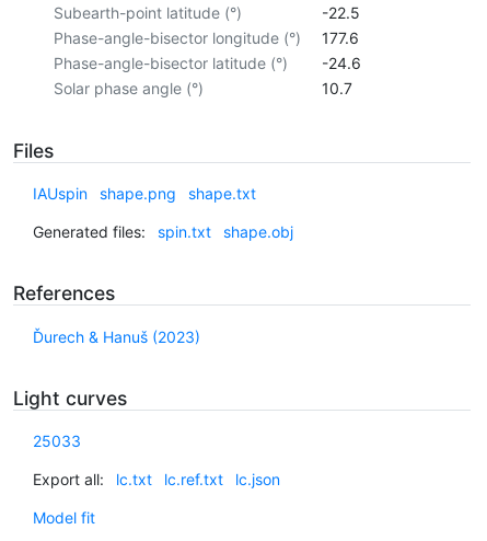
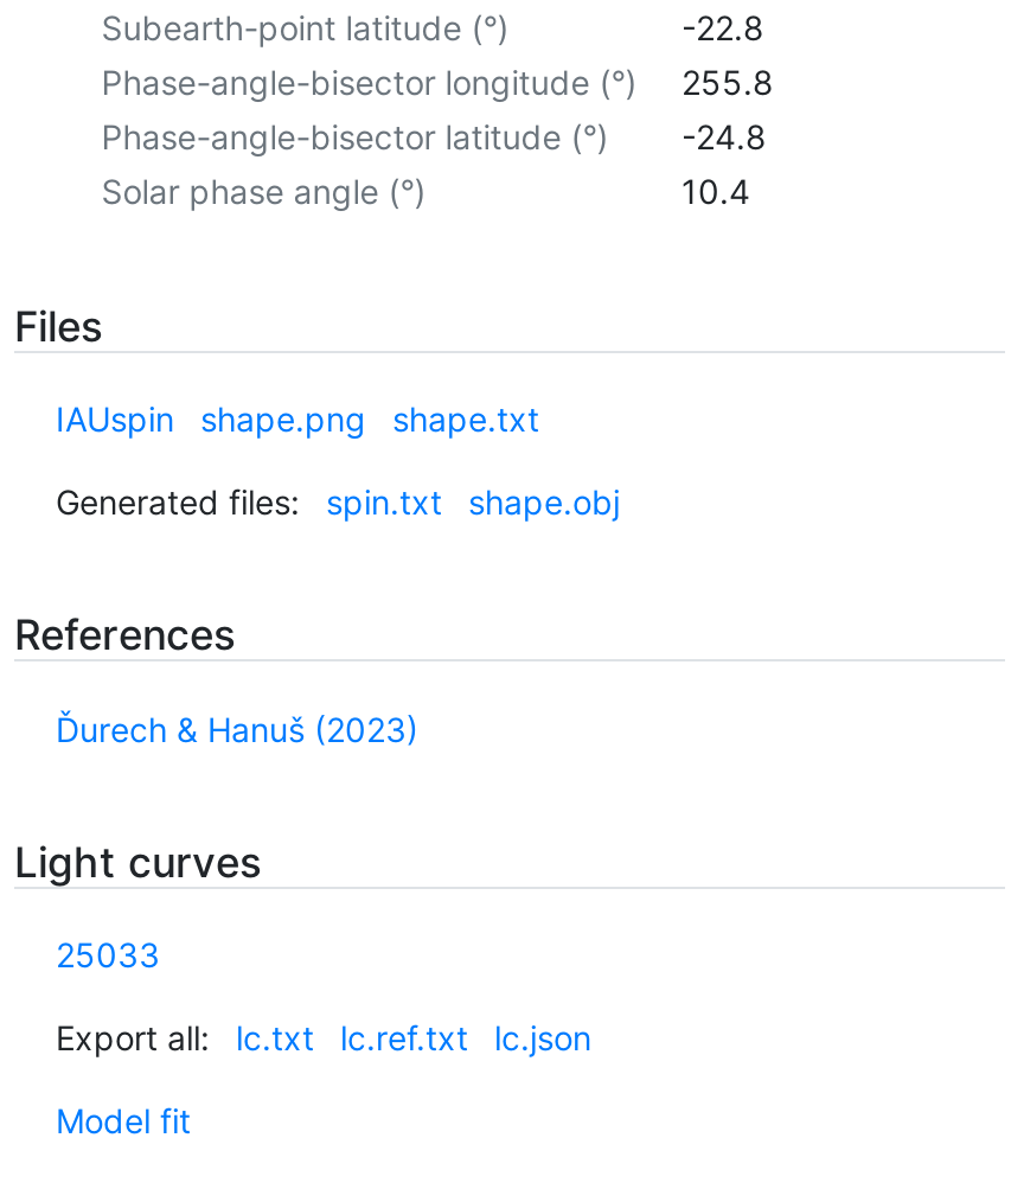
- -22.5
+ -22.8

- Phase-angle-bisector longitude (°) 177.6
+ Phase-angle-bisector longitude (°) 255.8

- Phase-angle-bisector latitude (°) -24.6
+ Phase-angle-bisector latitude (°) -24.8

- 10.7
+ 10.4
